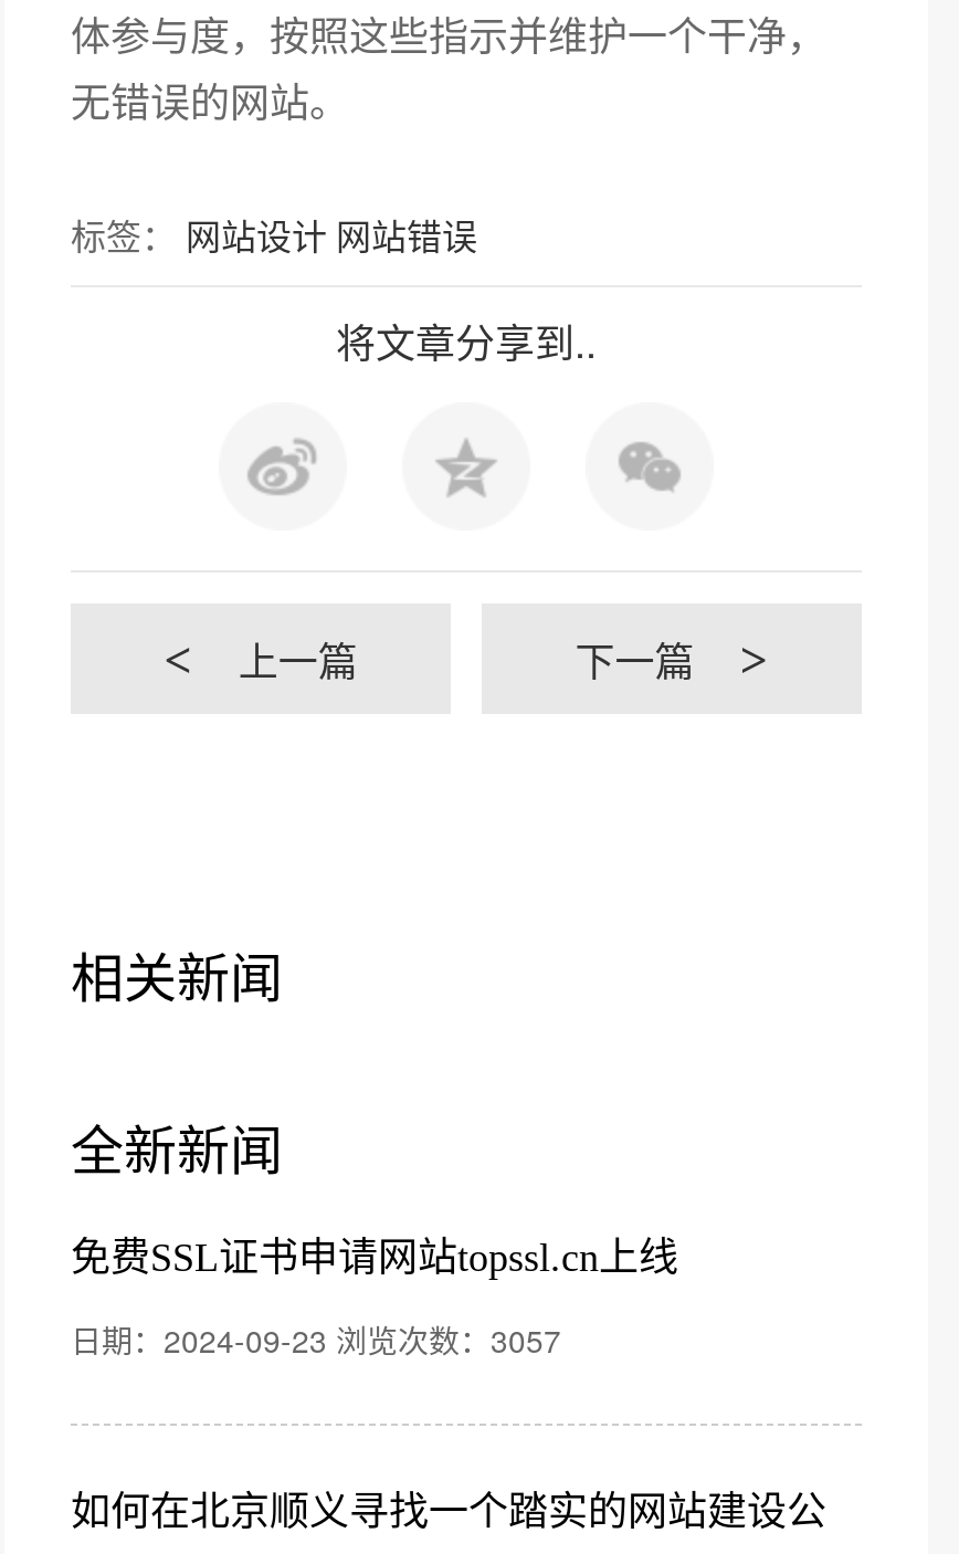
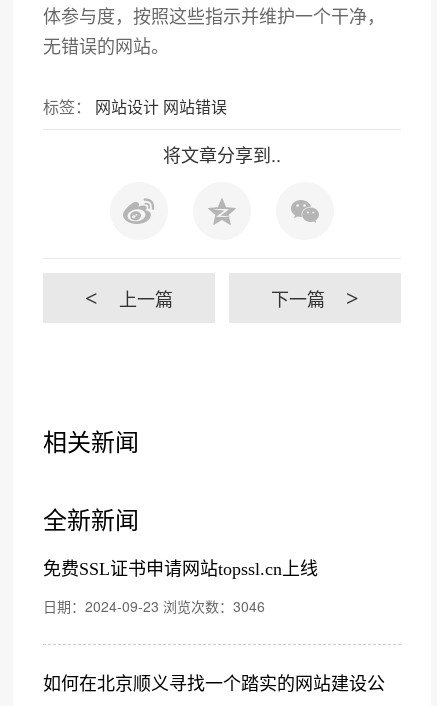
- 日期：2024-09-23 浏览次数：3057
+ 日期：2024-09-23 浏览次数：3046
